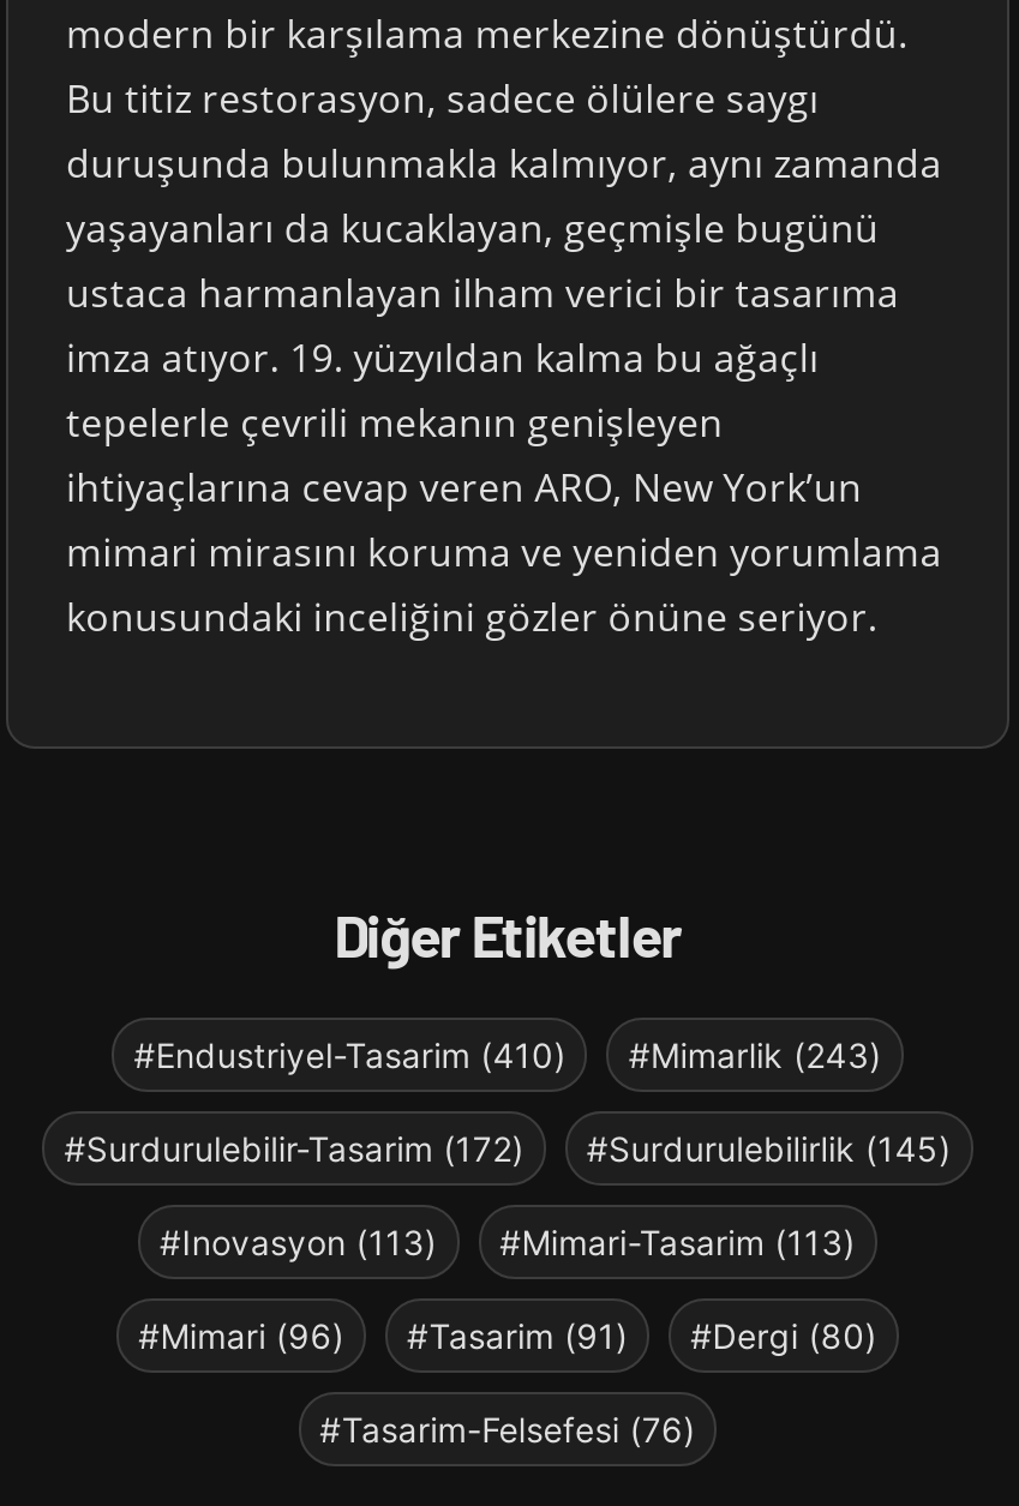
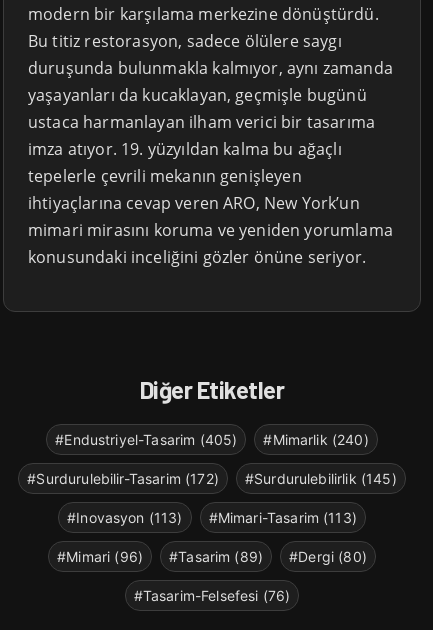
- #Endustriyel-Tasarim (410)
+ #Endustriyel-Tasarim (405)

- #Mimarlik (243)
+ #Mimarlik (240)

- #Mimari (96) #Tasarim (91) #Dergi (80)
+ #Mimari (96) #Tasarim (89) #Dergi (80)
